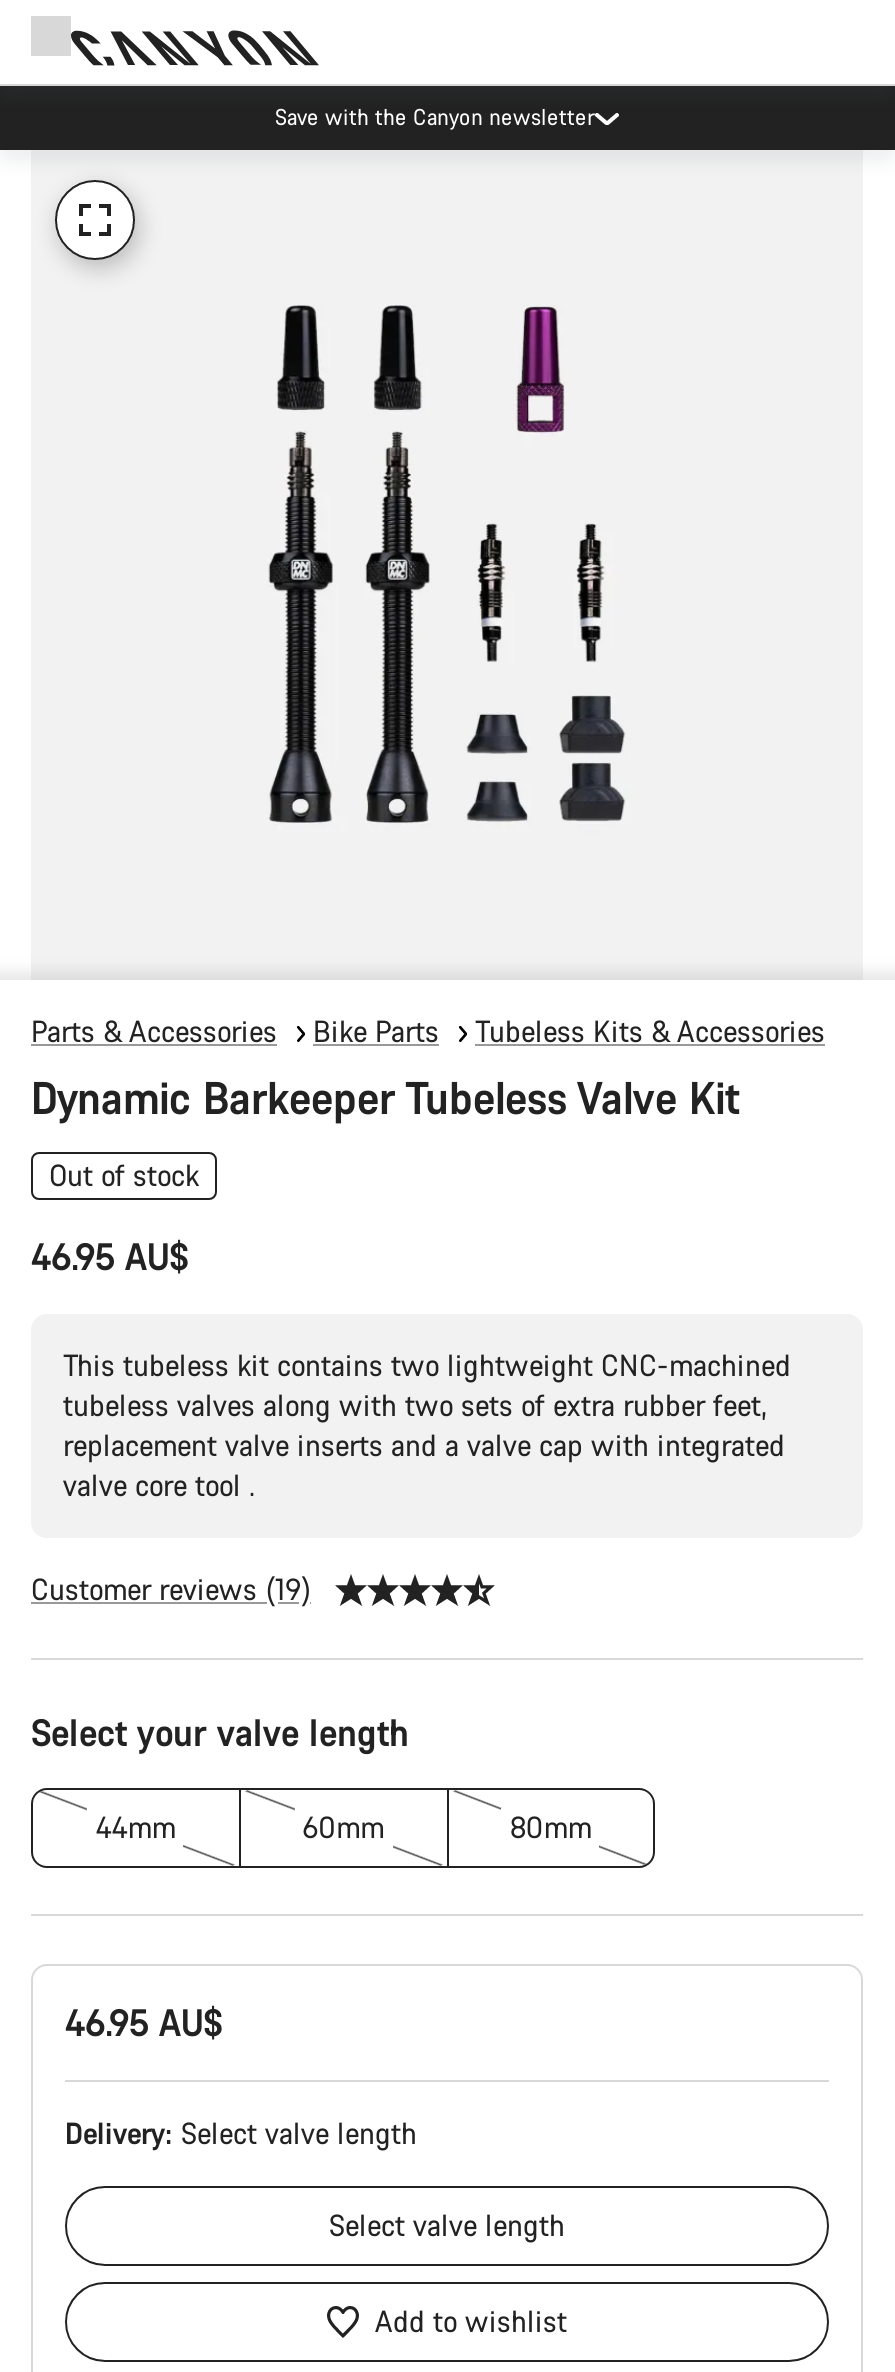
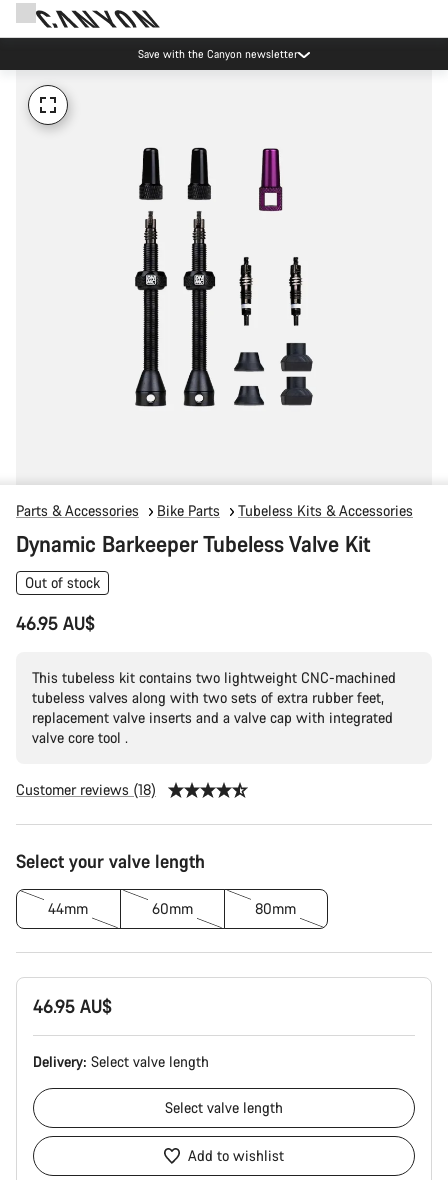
- Customer reviews (19)
+ Customer reviews (18)
